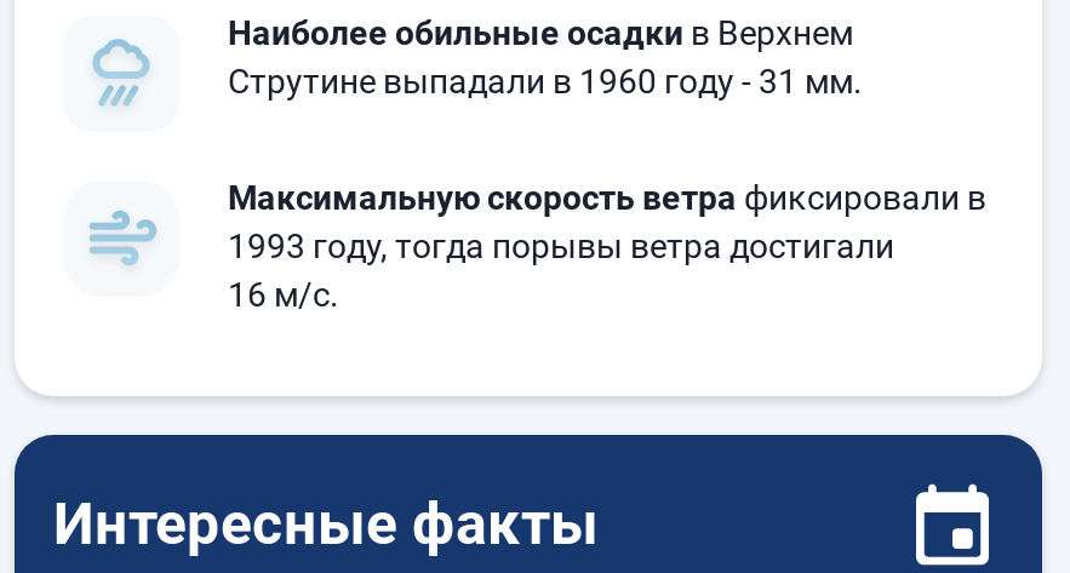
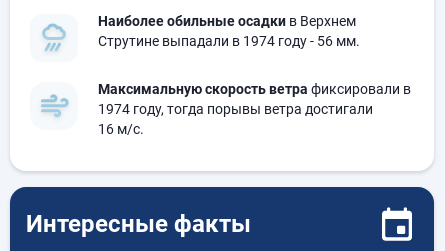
- Струтине выпадали в 1960 году - 31 мм.
+ Струтине выпадали в 1974 году - 56 мм.

- 1993 году, тогда порывы ветра достигали
+ 1974 году, тогда порывы ветра достигали
